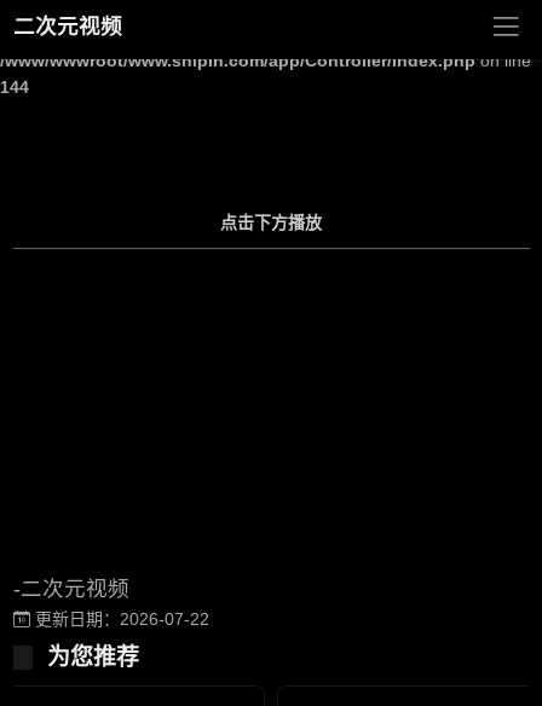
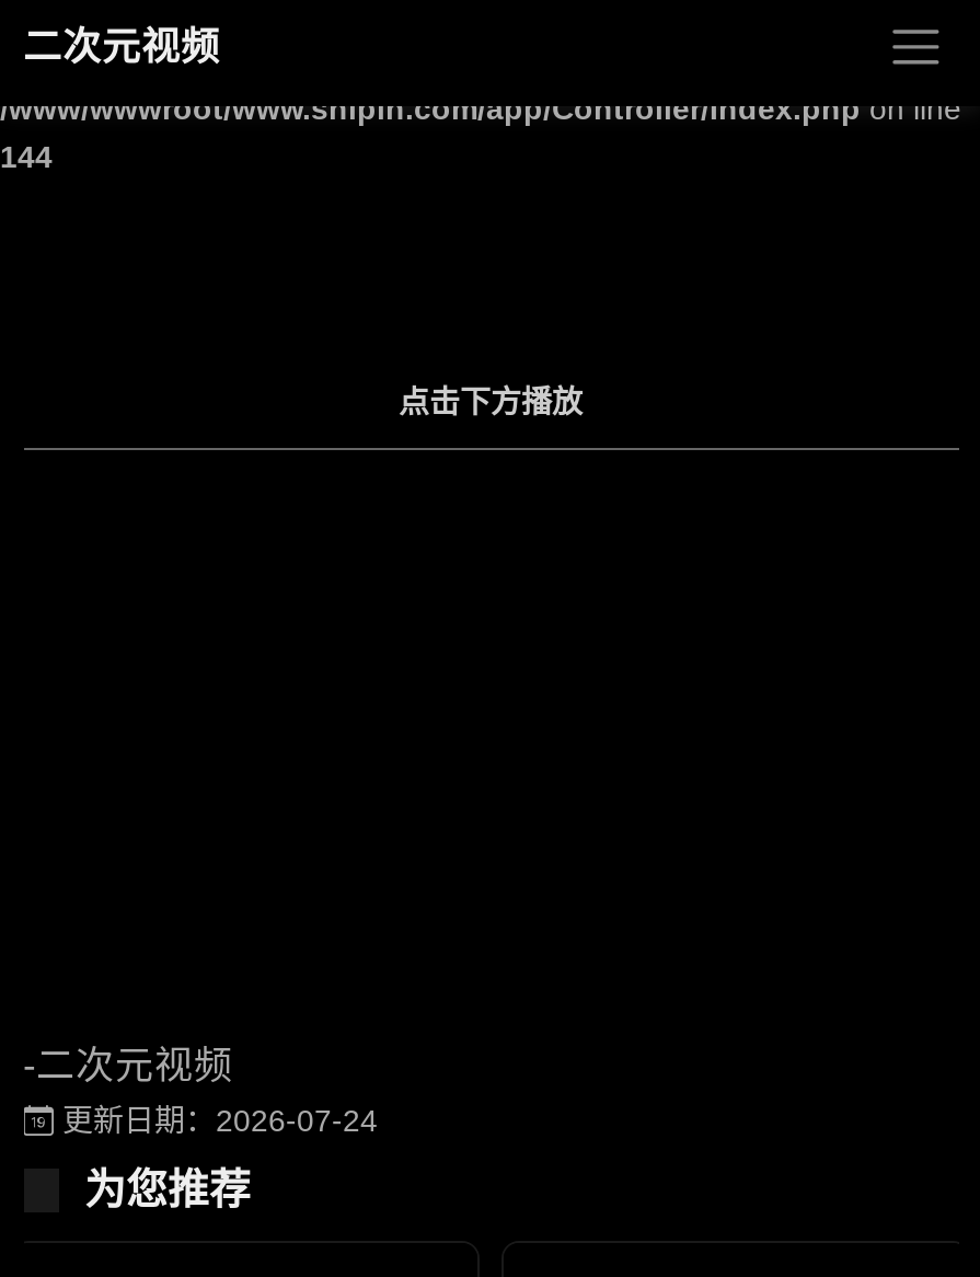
- 更新日期：2026-07-22
+ 更新日期：2026-07-24
